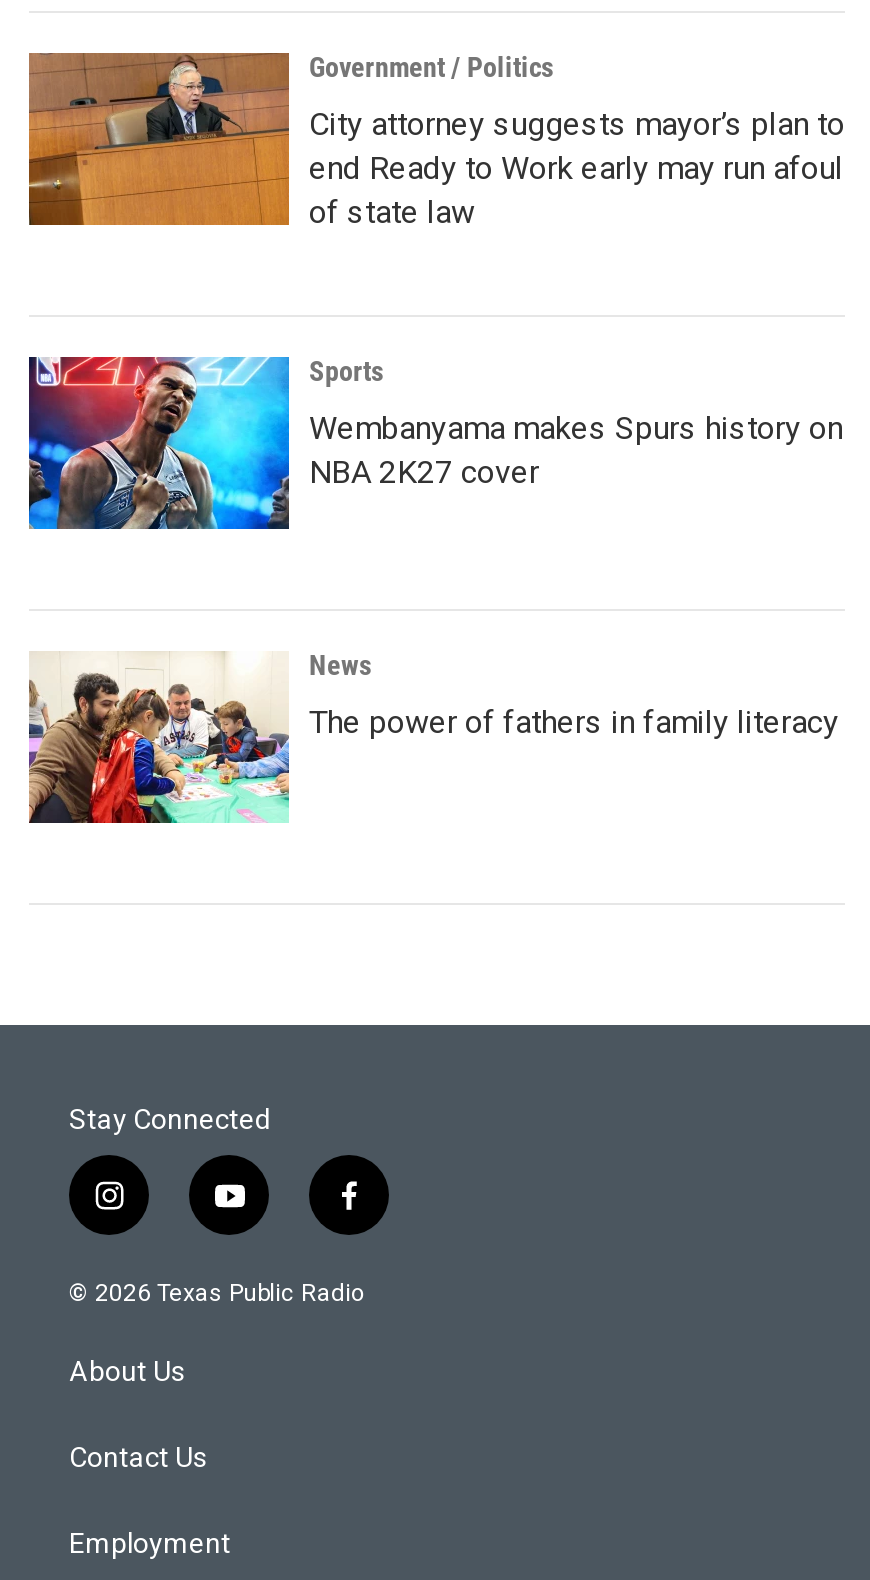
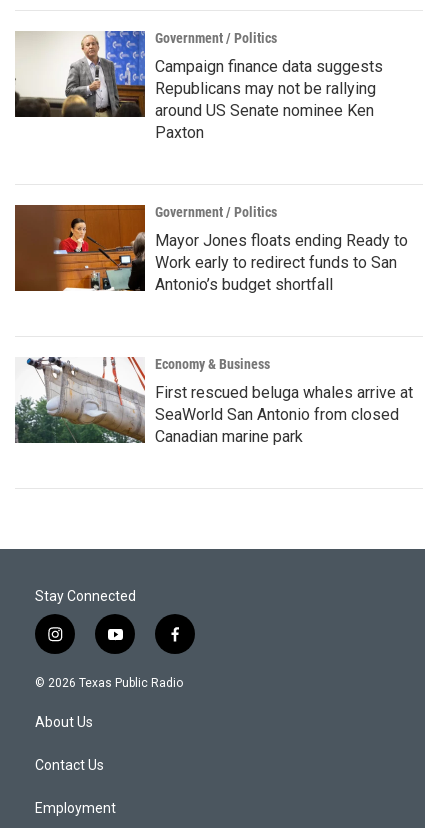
- [image]
- City attorney suggests mayor’s plan to
- end Ready to Work early may run afoul
- of state law
+ [image]
+ Campaign finance data suggests
+ Republicans may not be rallying
+ around US Senate nominee Ken
+ Paxton

- [image]
- Sports
+ [image]
+ Government / Politics

- Wembanyama makes Spurs history on
- NBA 2K27 cover
+ Mayor Jones floats ending Ready to
+ Work early to redirect funds to San
+ Antonio’s budget shortfall

- [image]
- News
+ [image]
+ Economy & Business

- The power of fathers in family literacy
+ First rescued beluga whales arrive at
+ SeaWorld San Antonio from closed
+ Canadian marine park
